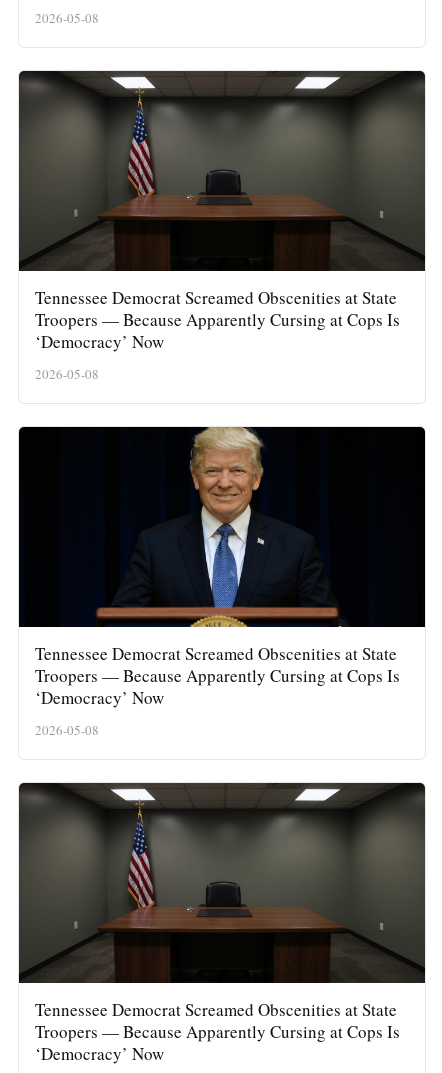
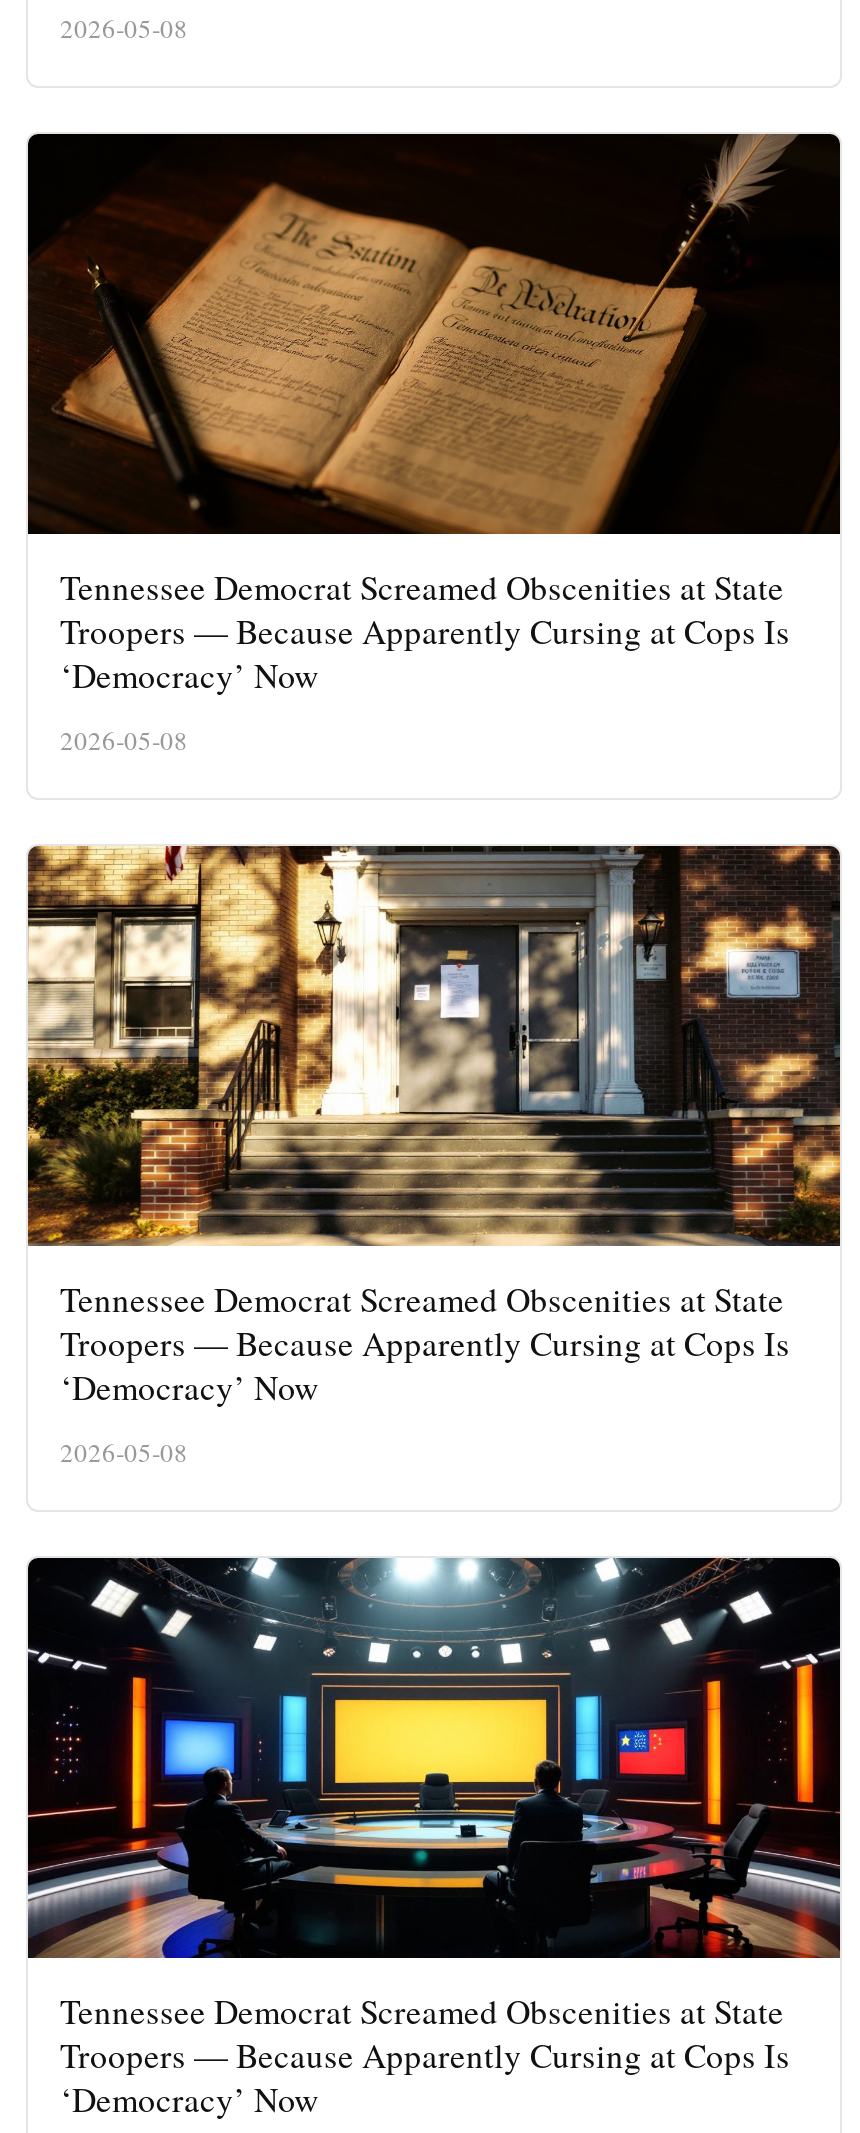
- [image]
+ [image]

- [image]
+ [image]

- [image]
+ [image]
